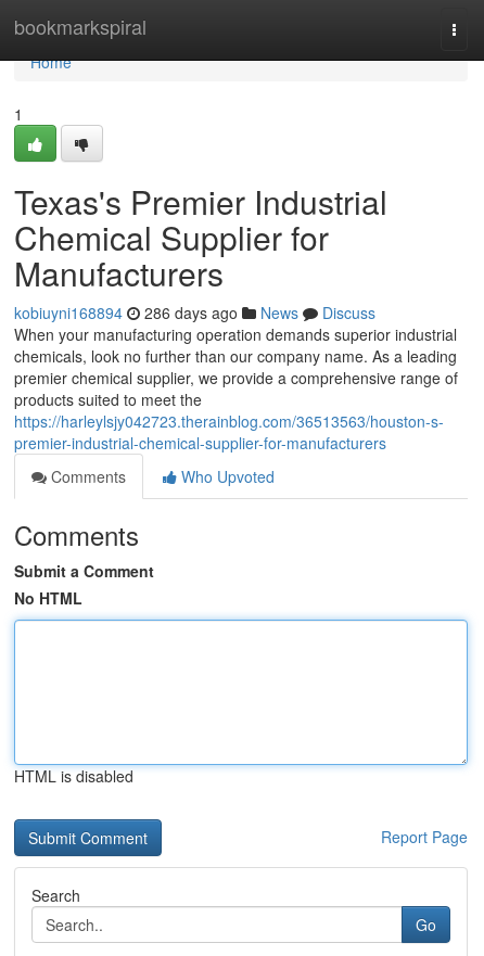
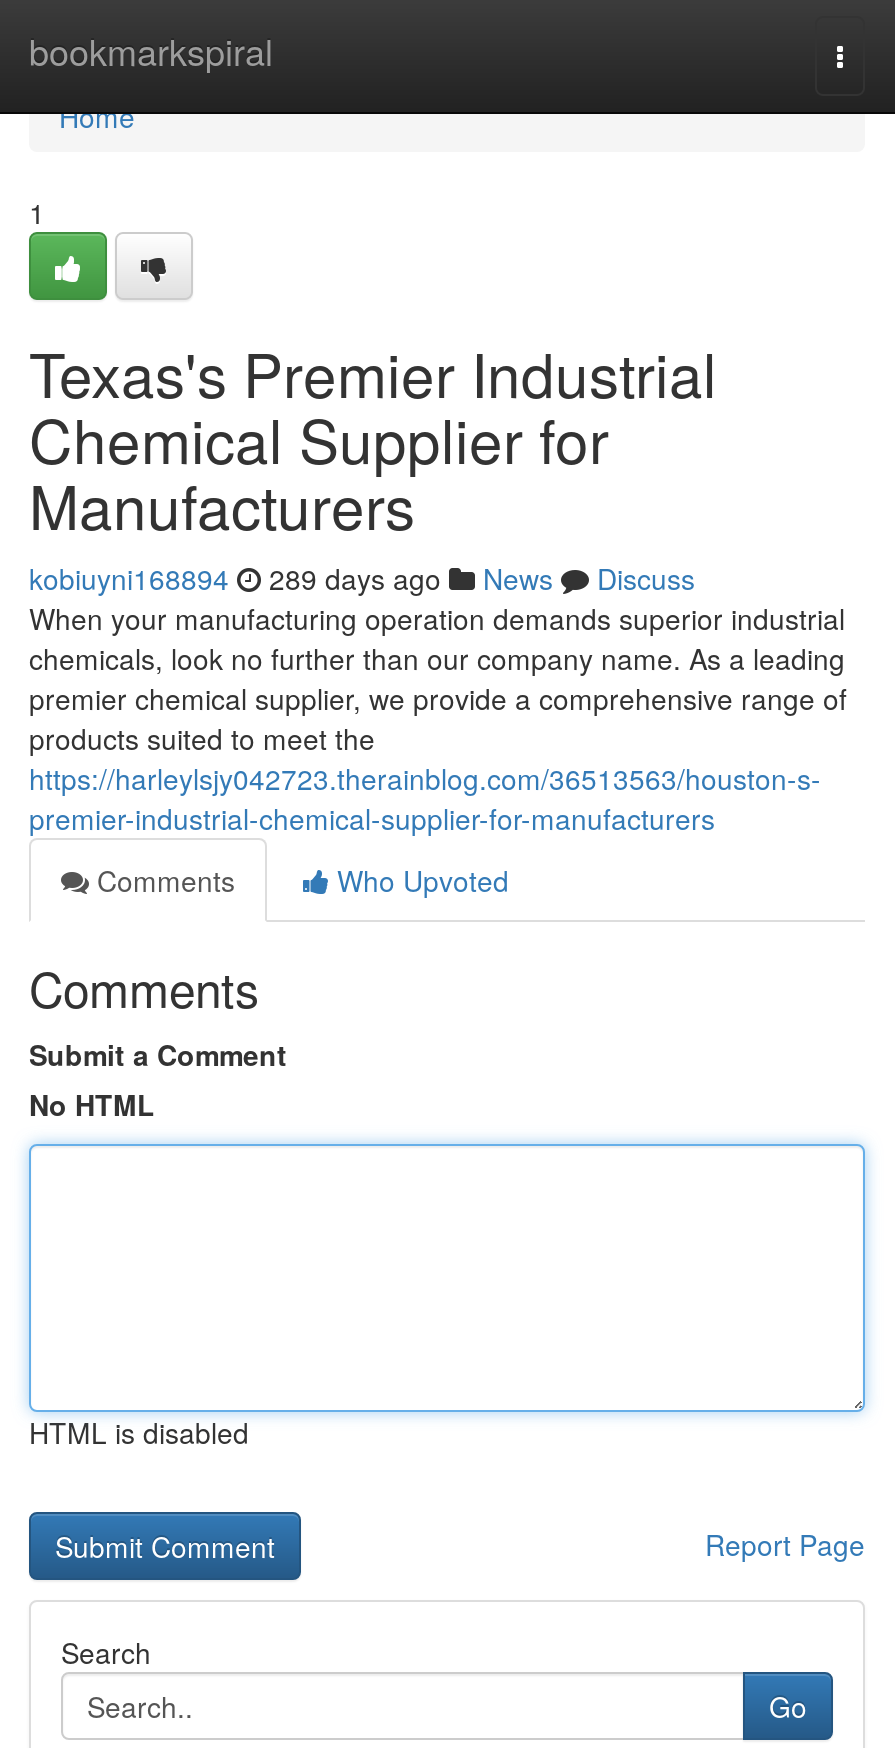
- kobiuyni168894 286 days ago News Discuss
+ kobiuyni168894 289 days ago News Discuss
